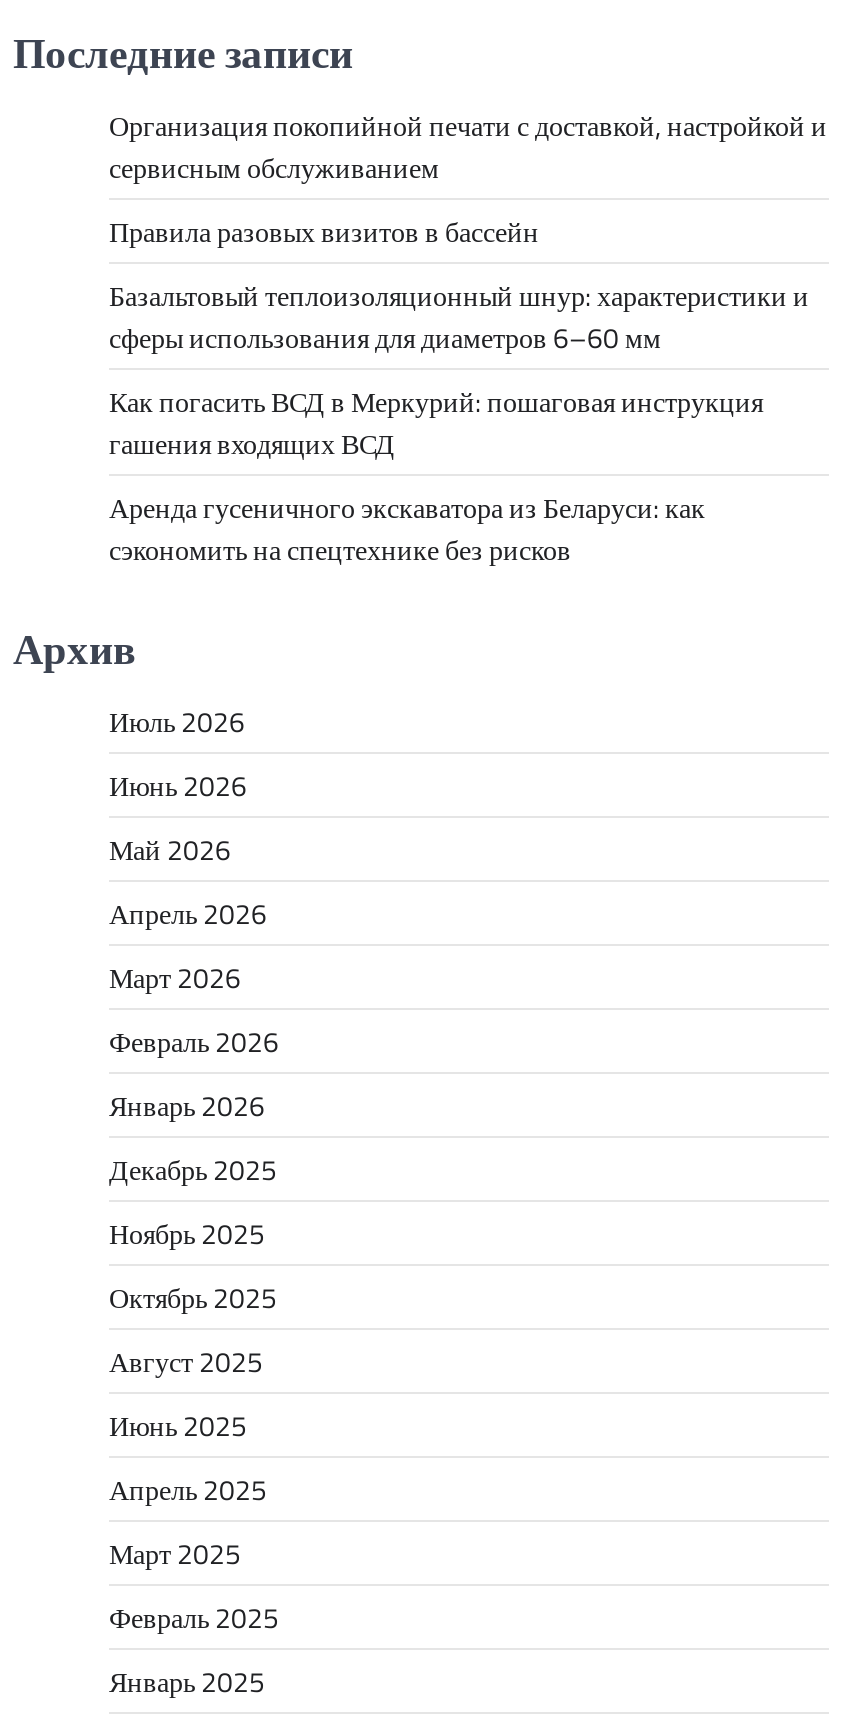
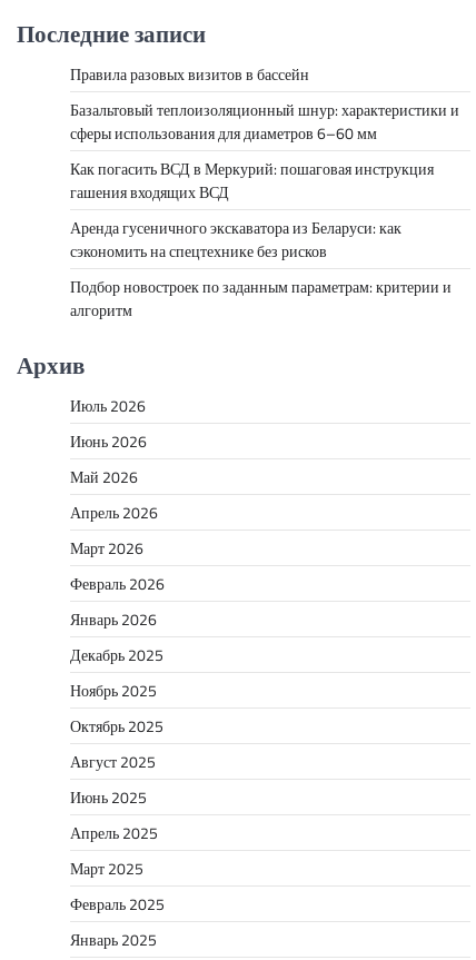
- Организация покопийной печати с доставкой, настройкой и
- сервисным обслуживанием

moved up: Правила разовых визитов в бассейн | Базальтовый теплоизоляционный шнур: характеристики и | сферы использования для диаметров 6–60 мм | Как погасить ВСД в Меркурий: пошаговая инструкция | гашения входящих ВСД | Аренда гусеничного экскаватора из Беларуси: как | сэкономить на спецтехнике без рисков

+ Подбор новостроек по заданным параметрам: критерии и
+ алгоритм
